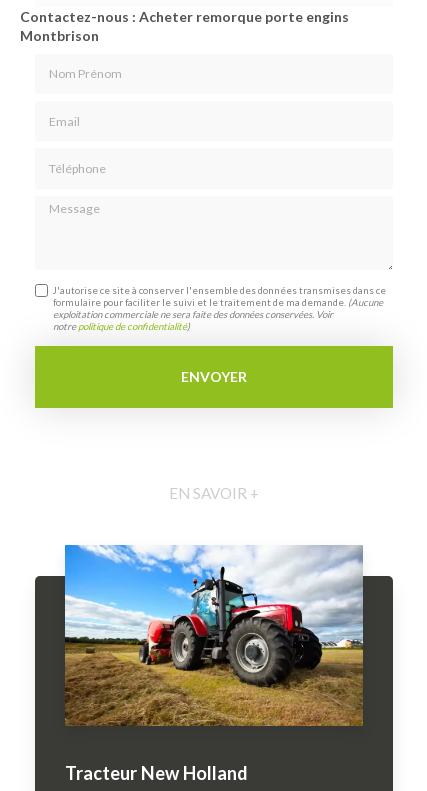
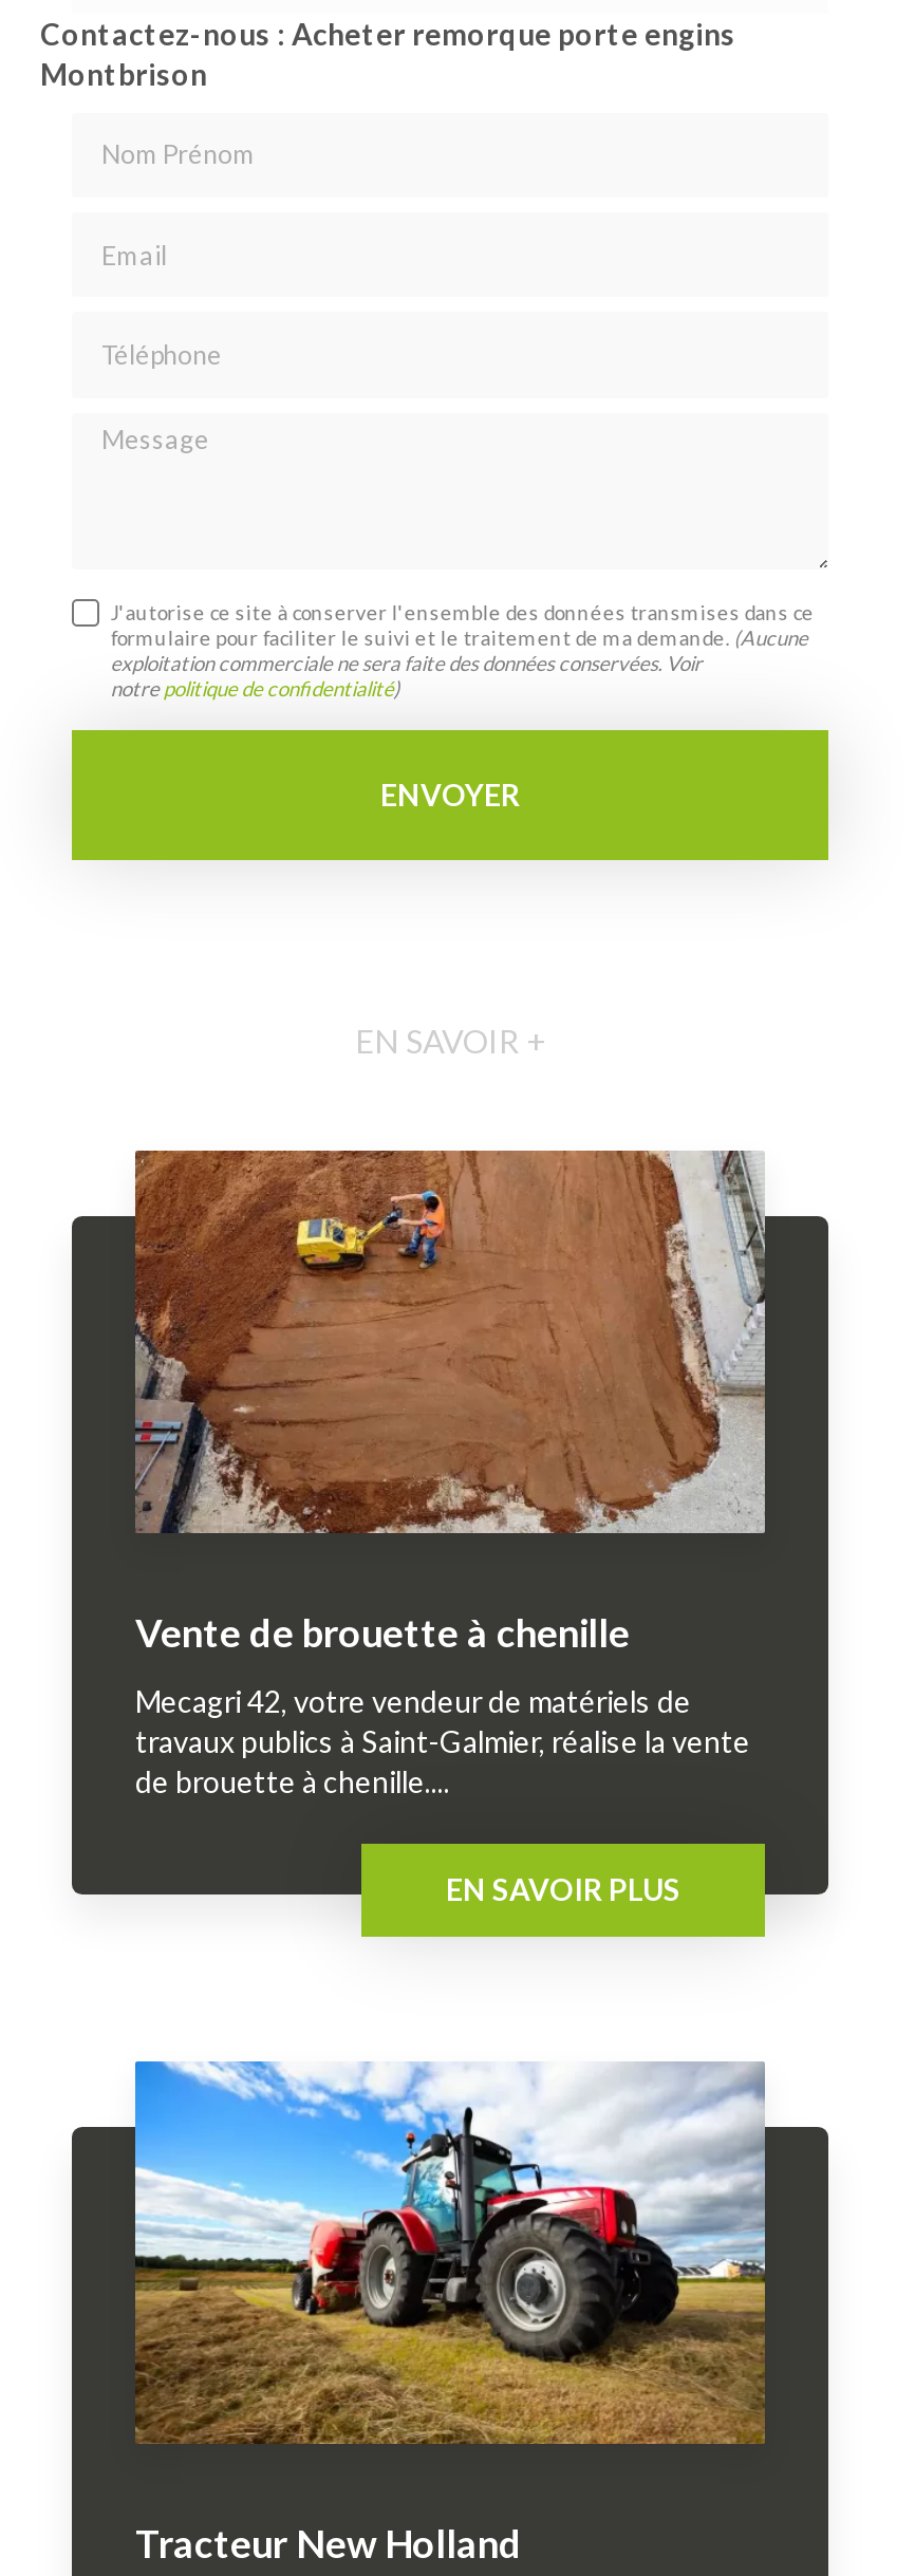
+ [image]
+ Vente de brouette à chenille
+ Mecagri 42, votre vendeur de matériels de
+ travaux publics à Saint-Galmier, réalise la vente
+ de brouette à chenille....
+ EN SAVOIR PLUS
